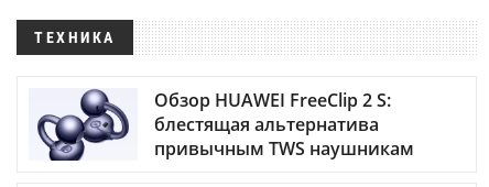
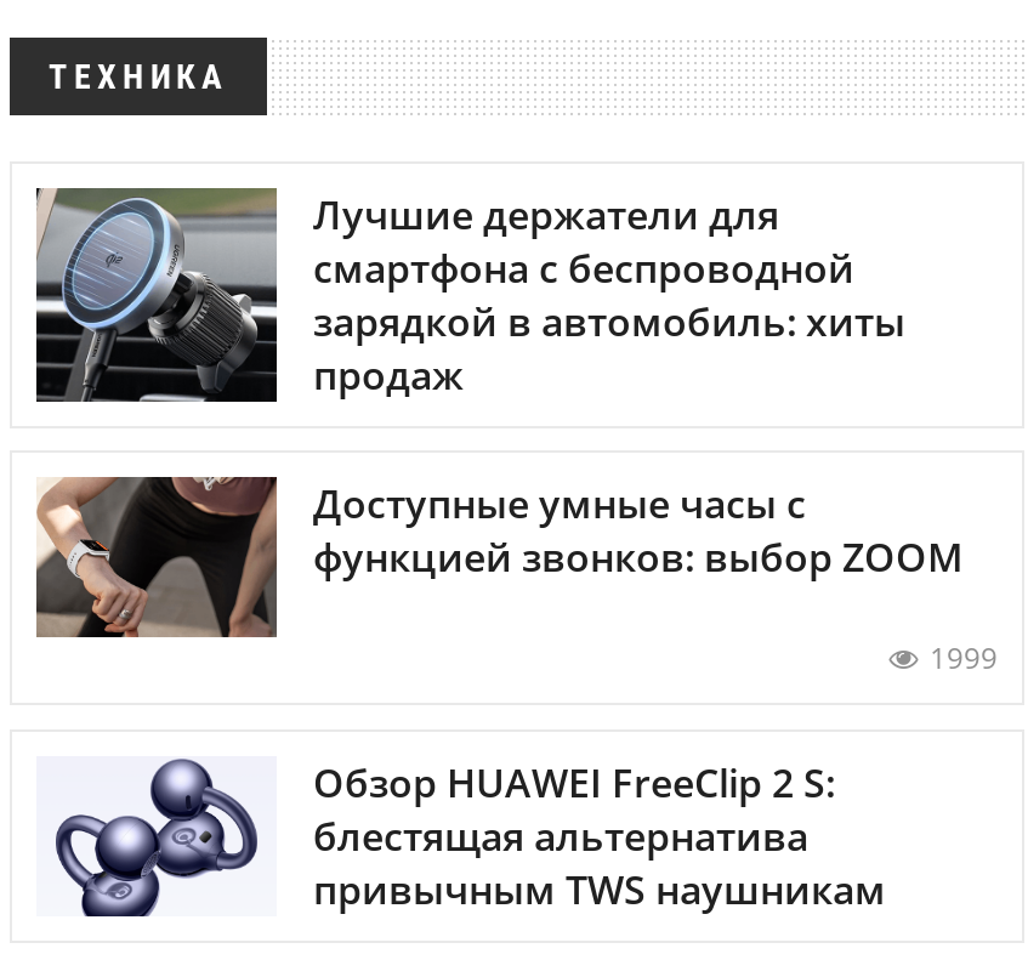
+ [image]
+ Лучшие держатели для
+ смартфона с беспроводной
+ зарядкой в автомобиль: хиты
+ продаж
+ Доступные умные часы с
+ функцией звонков: выбор ZOOM
+ 1999

+ [image]
